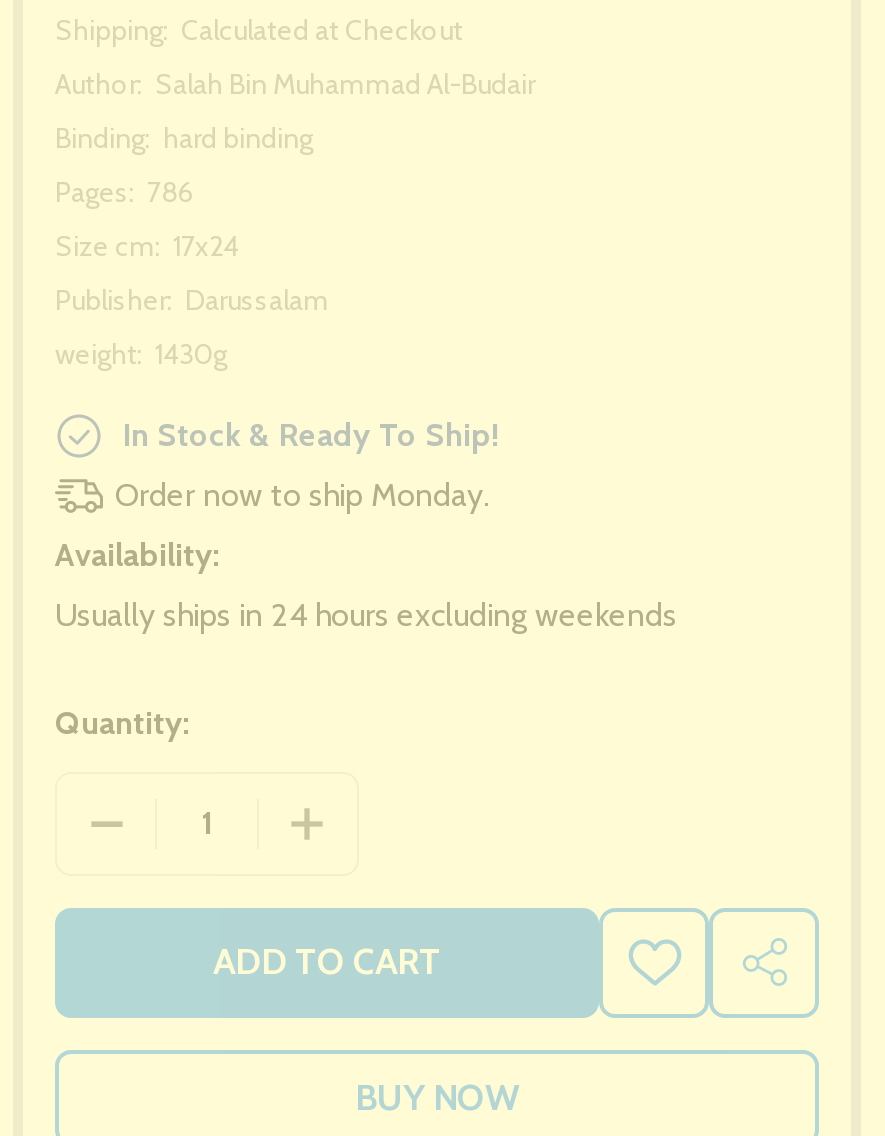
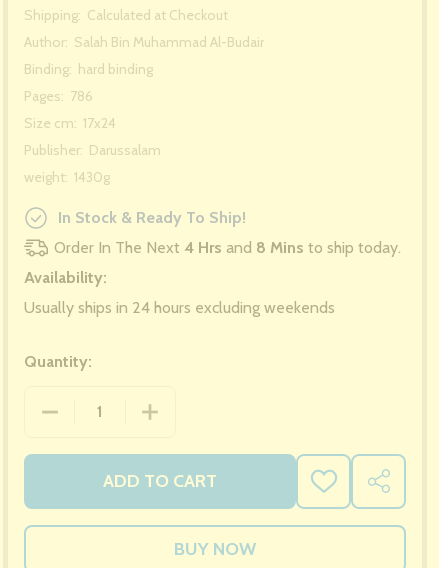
- Order now to ship Monday.
+ Order In The Next 4 Hrs and 8 Mins to ship today.
